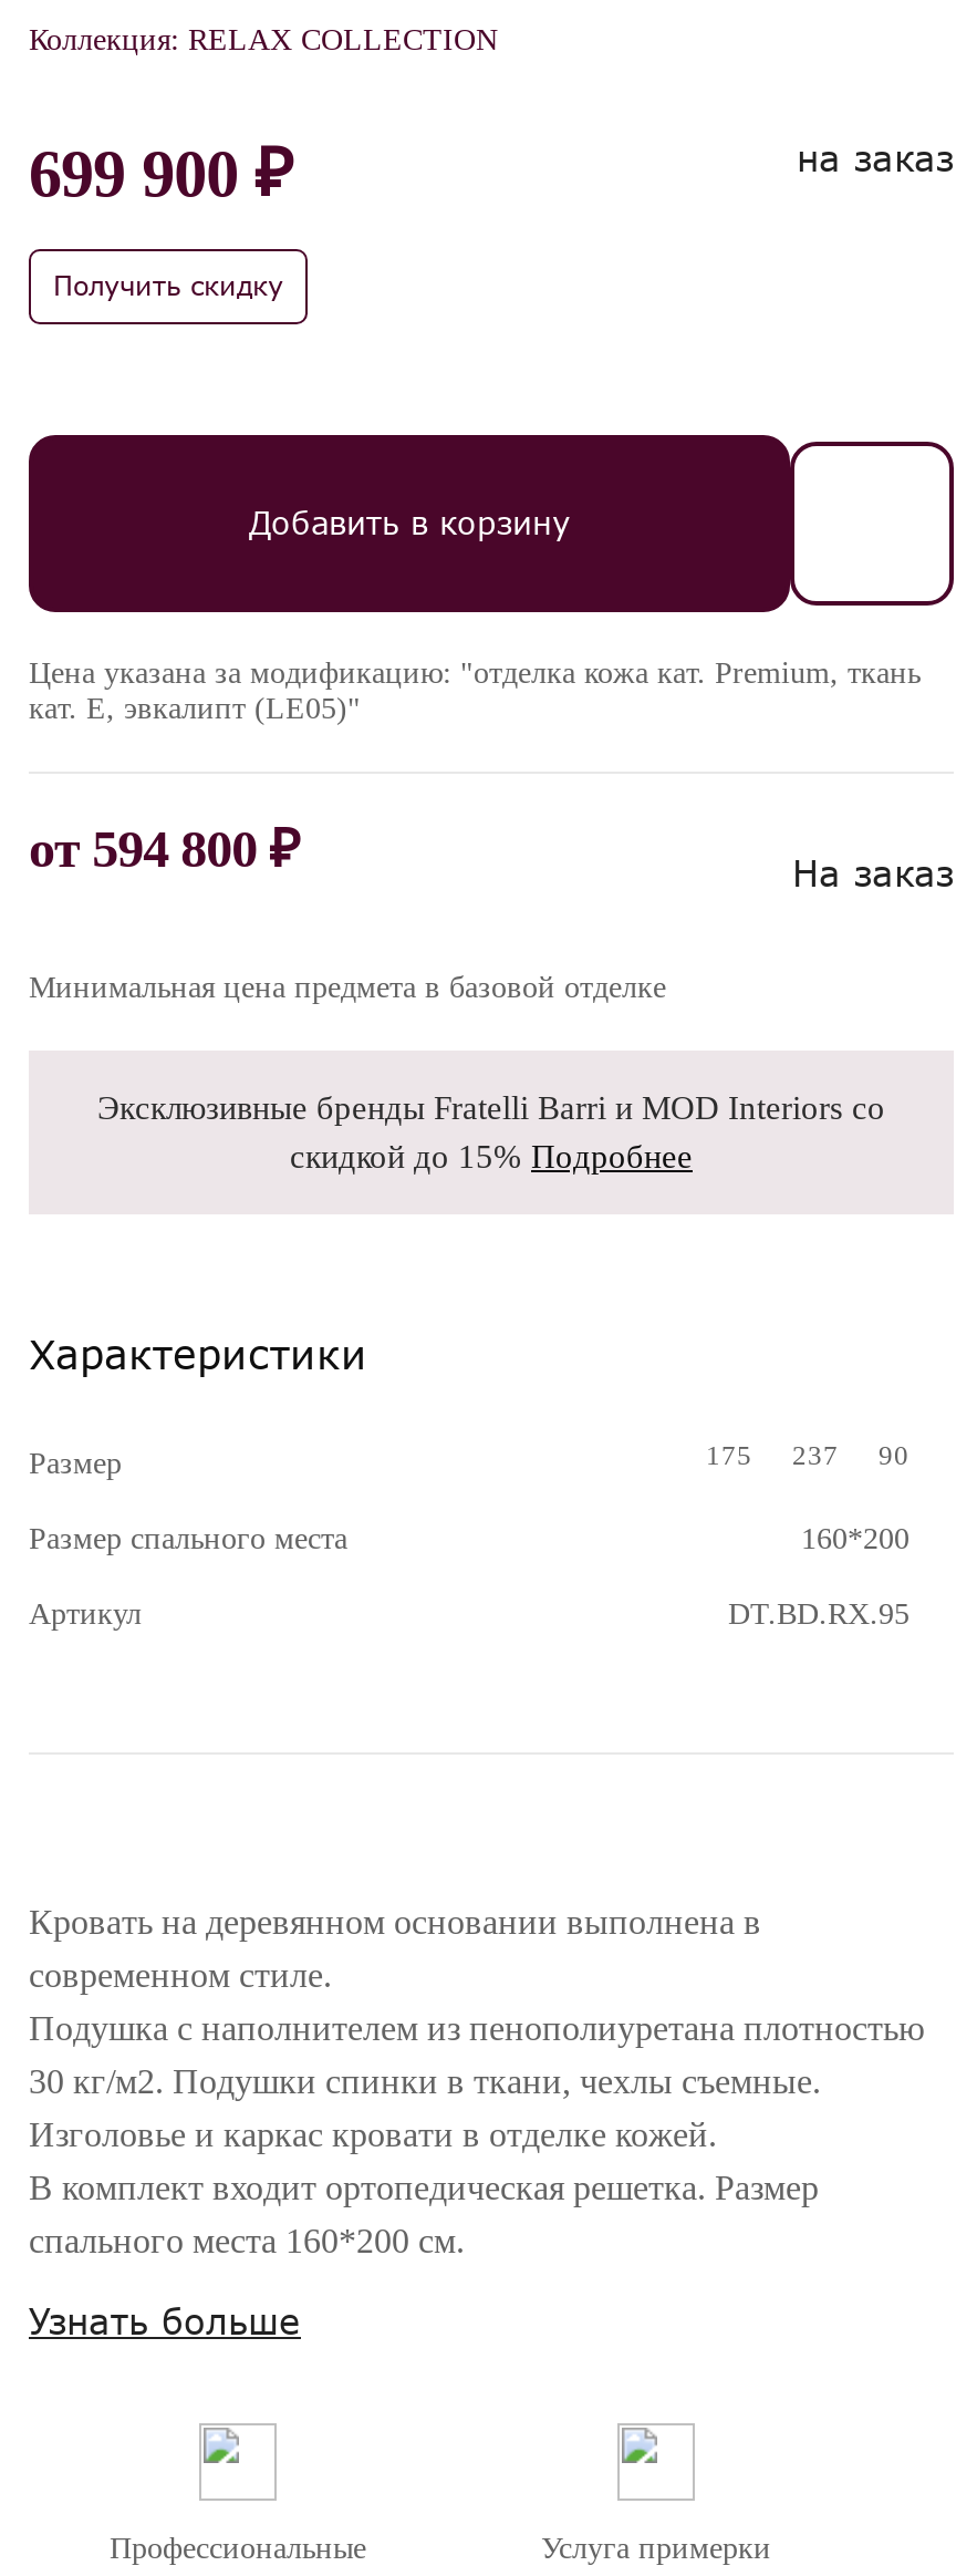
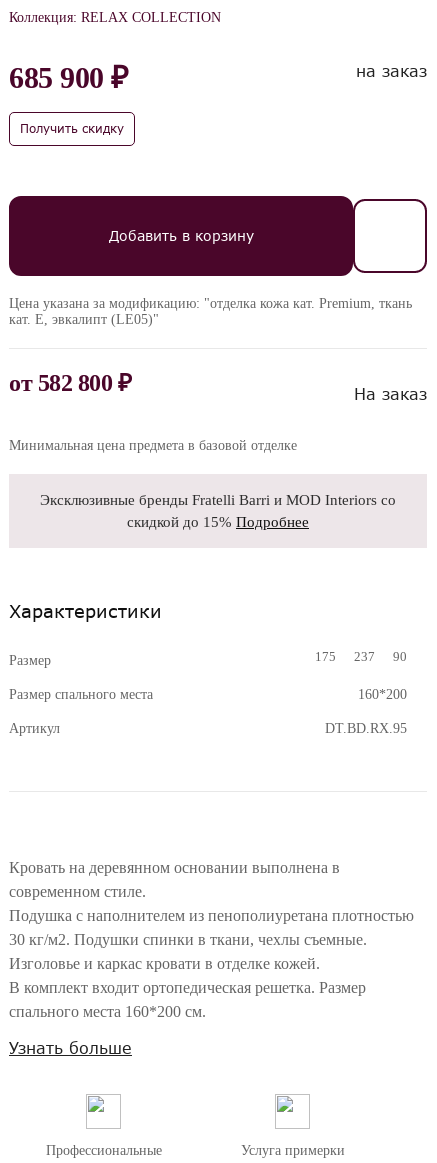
- 699 900 ₽
+ 685 900 ₽

- от 594 800 ₽
+ от 582 800 ₽
